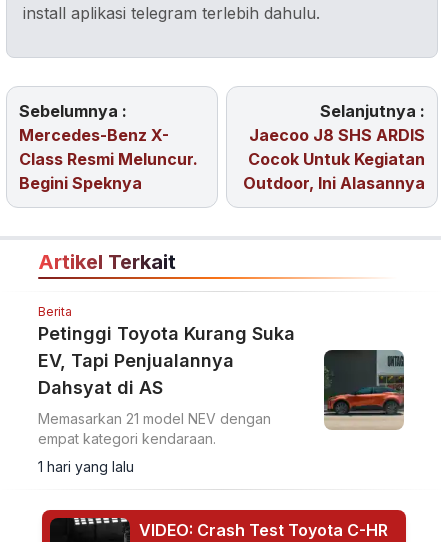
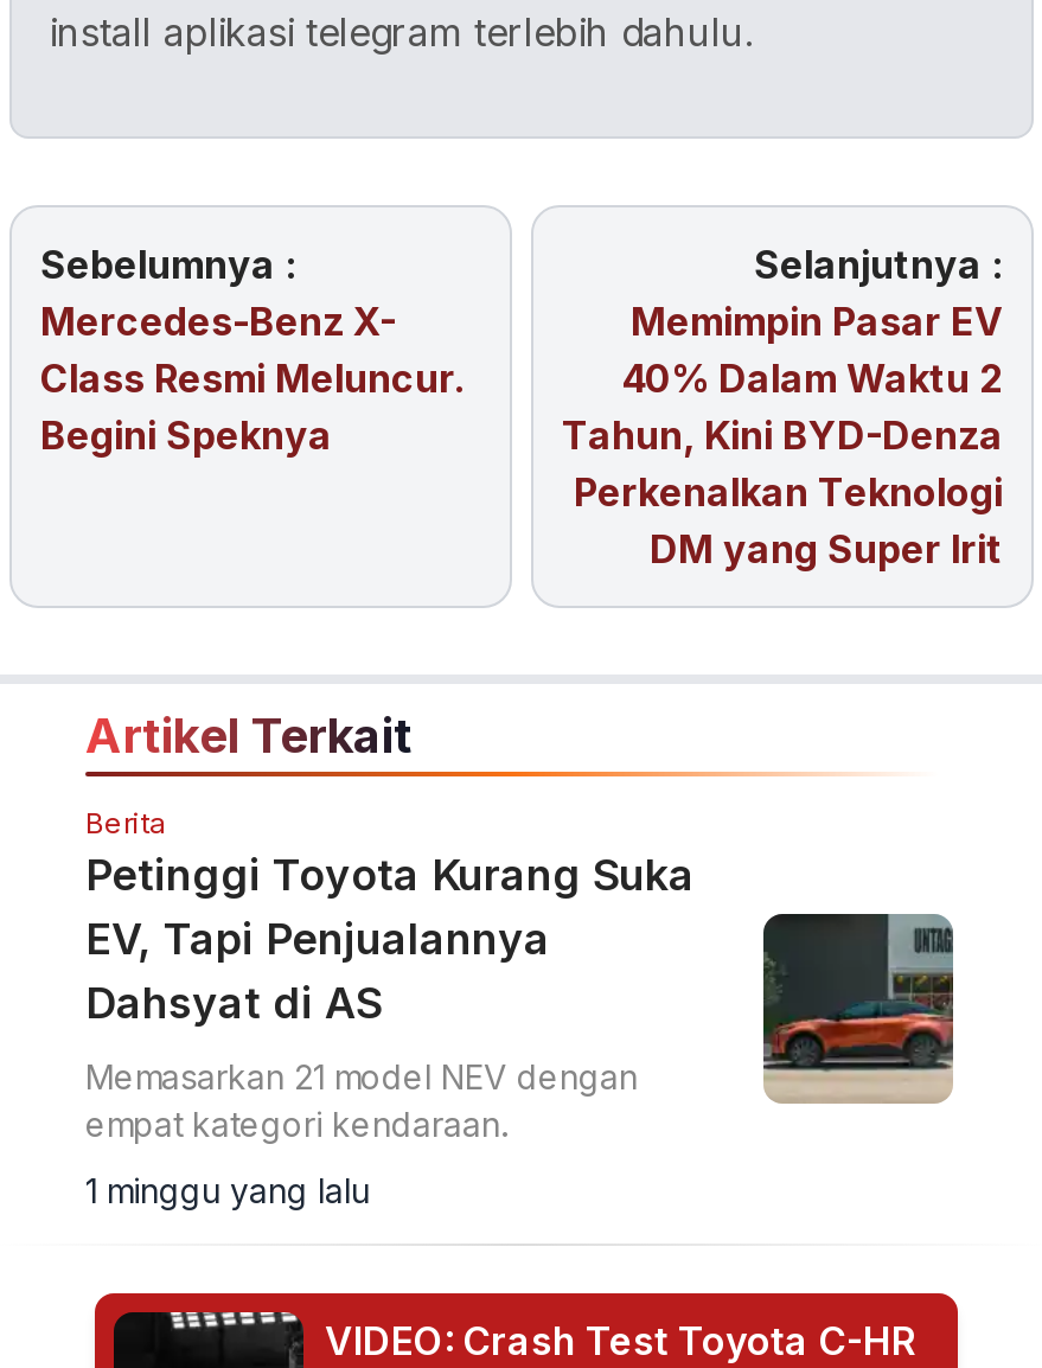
- Jaecoo J8 SHS ARDIS
- Cocok Untuk Kegiatan
- Outdoor, Ini Alasannya
+ Memimpin Pasar EV
+ 40% Dalam Waktu 2
+ Tahun, Kini BYD-Denza
+ Perkenalkan Teknologi
+ DM yang Super Irit

- 1 hari yang lalu
+ 1 minggu yang lalu
